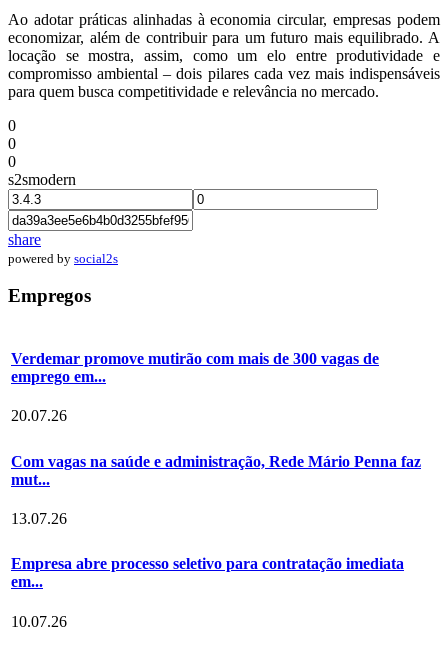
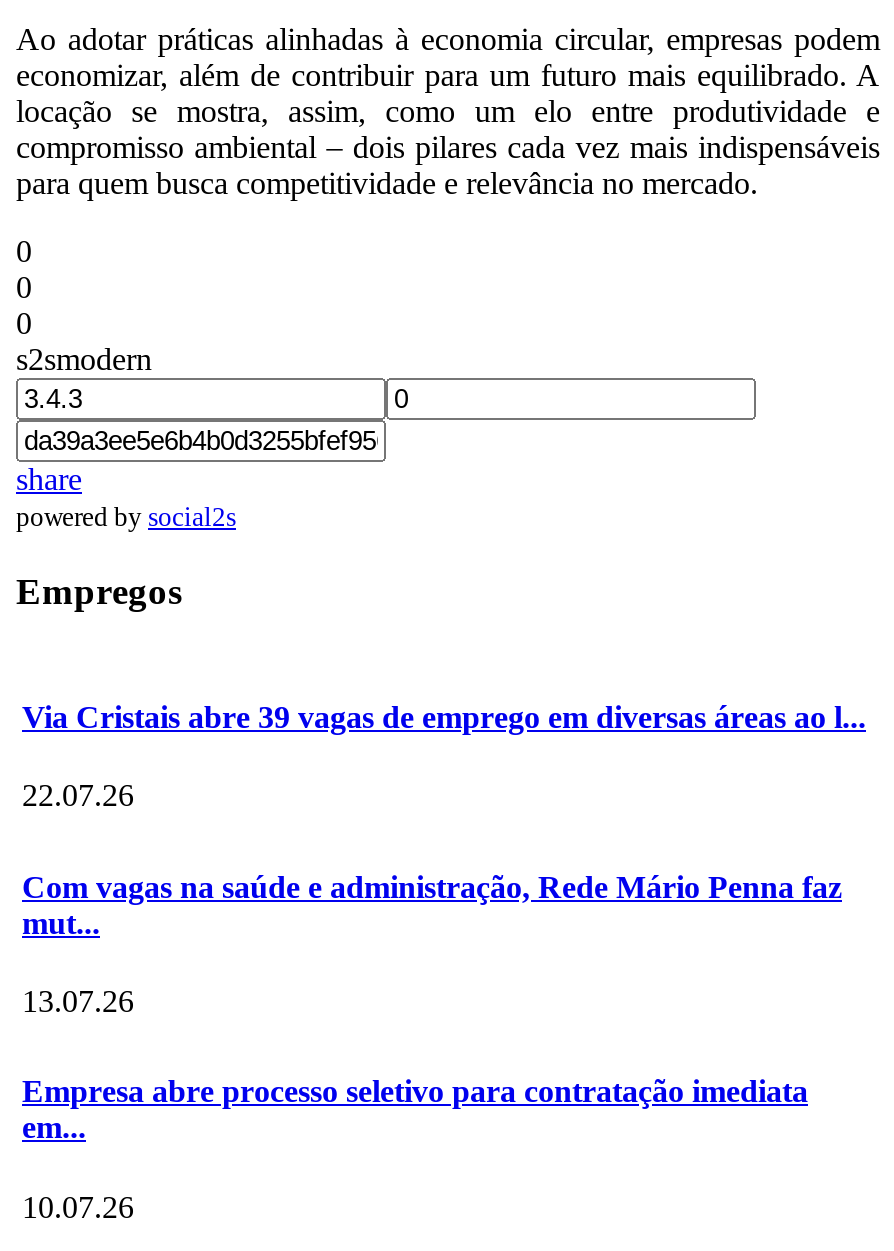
- Verdemar promove mutirão com mais de 300 vagas de
- emprego em...
+ Via Cristais abre 39 vagas de emprego em diversas áreas ao l...

- 20.07.26
+ 22.07.26
